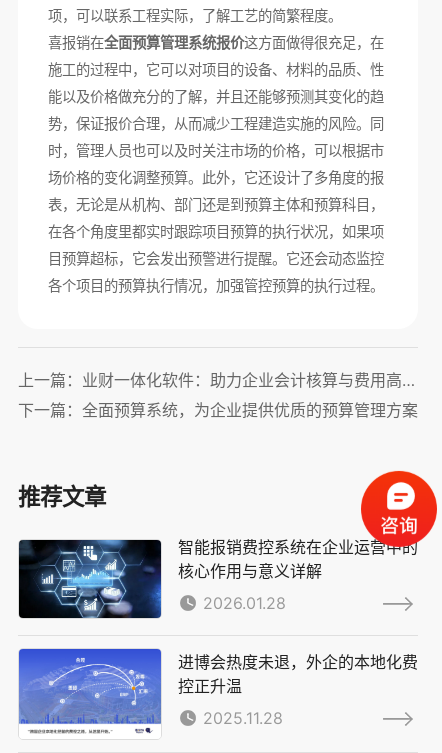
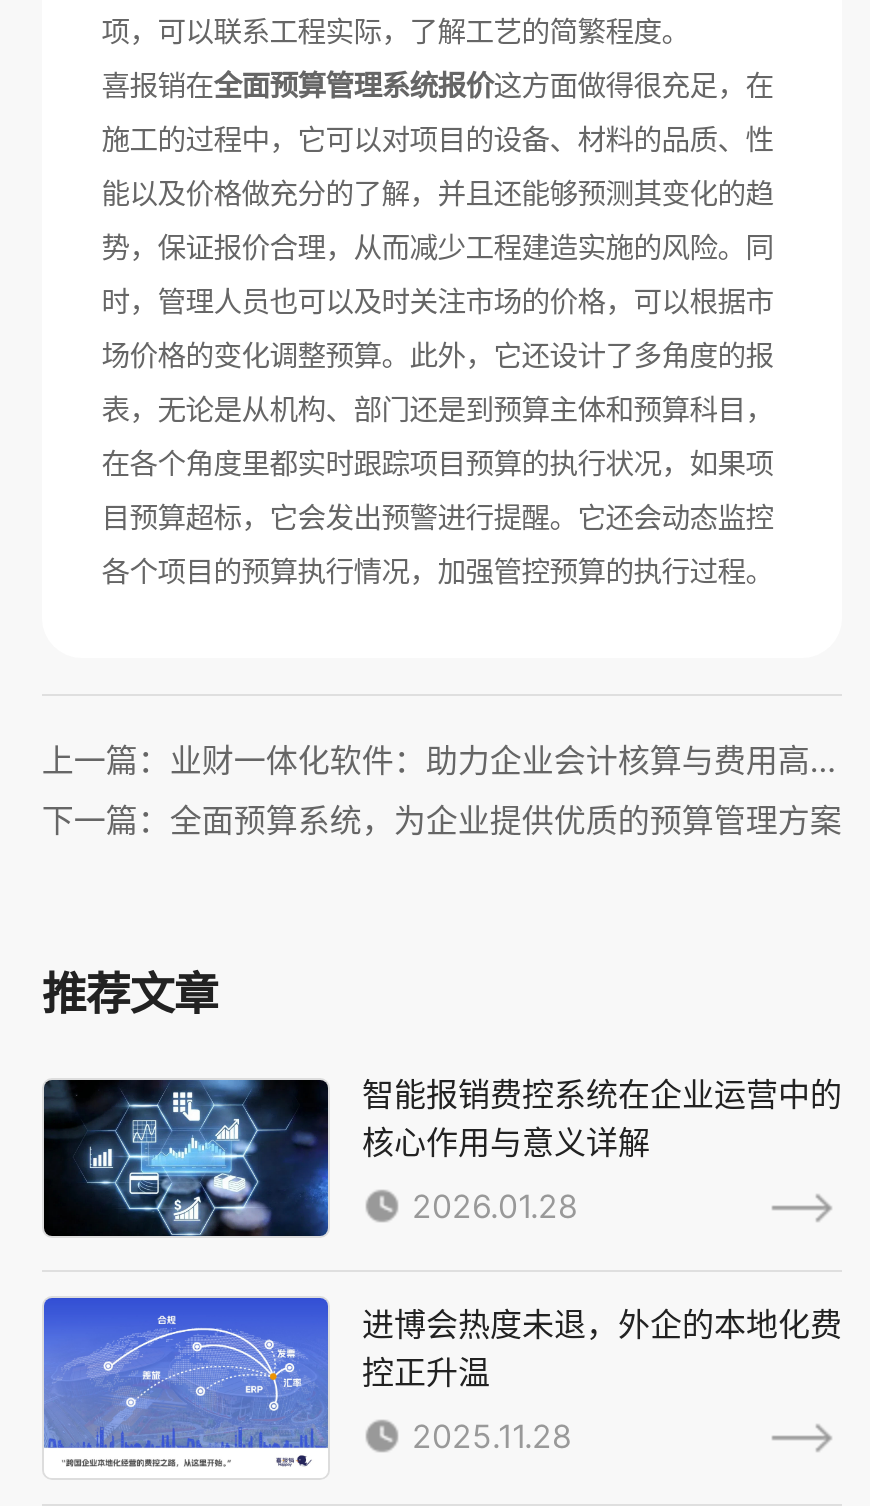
- [image]
